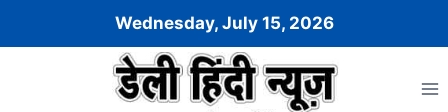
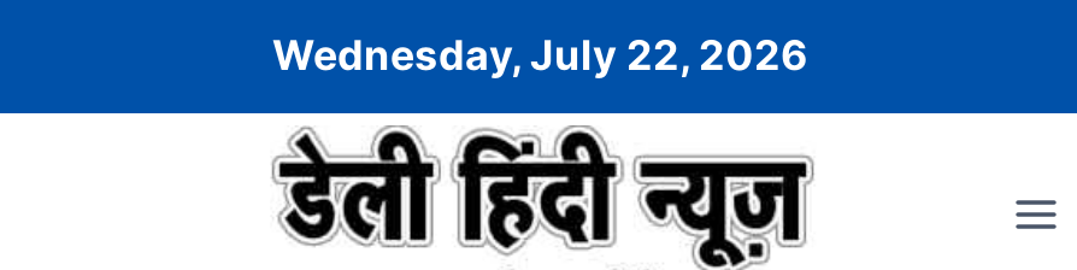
- Wednesday, July 15, 2026
+ Wednesday, July 22, 2026
